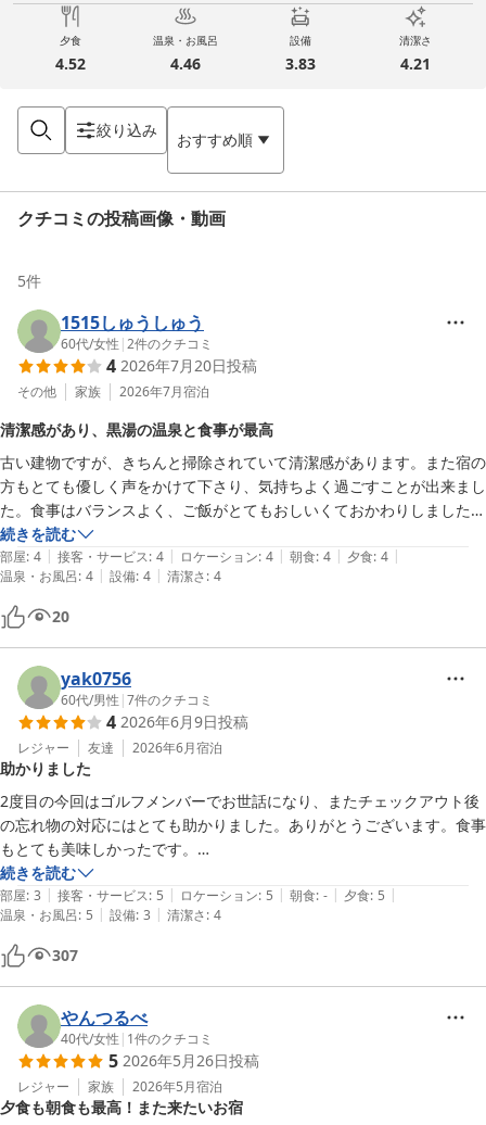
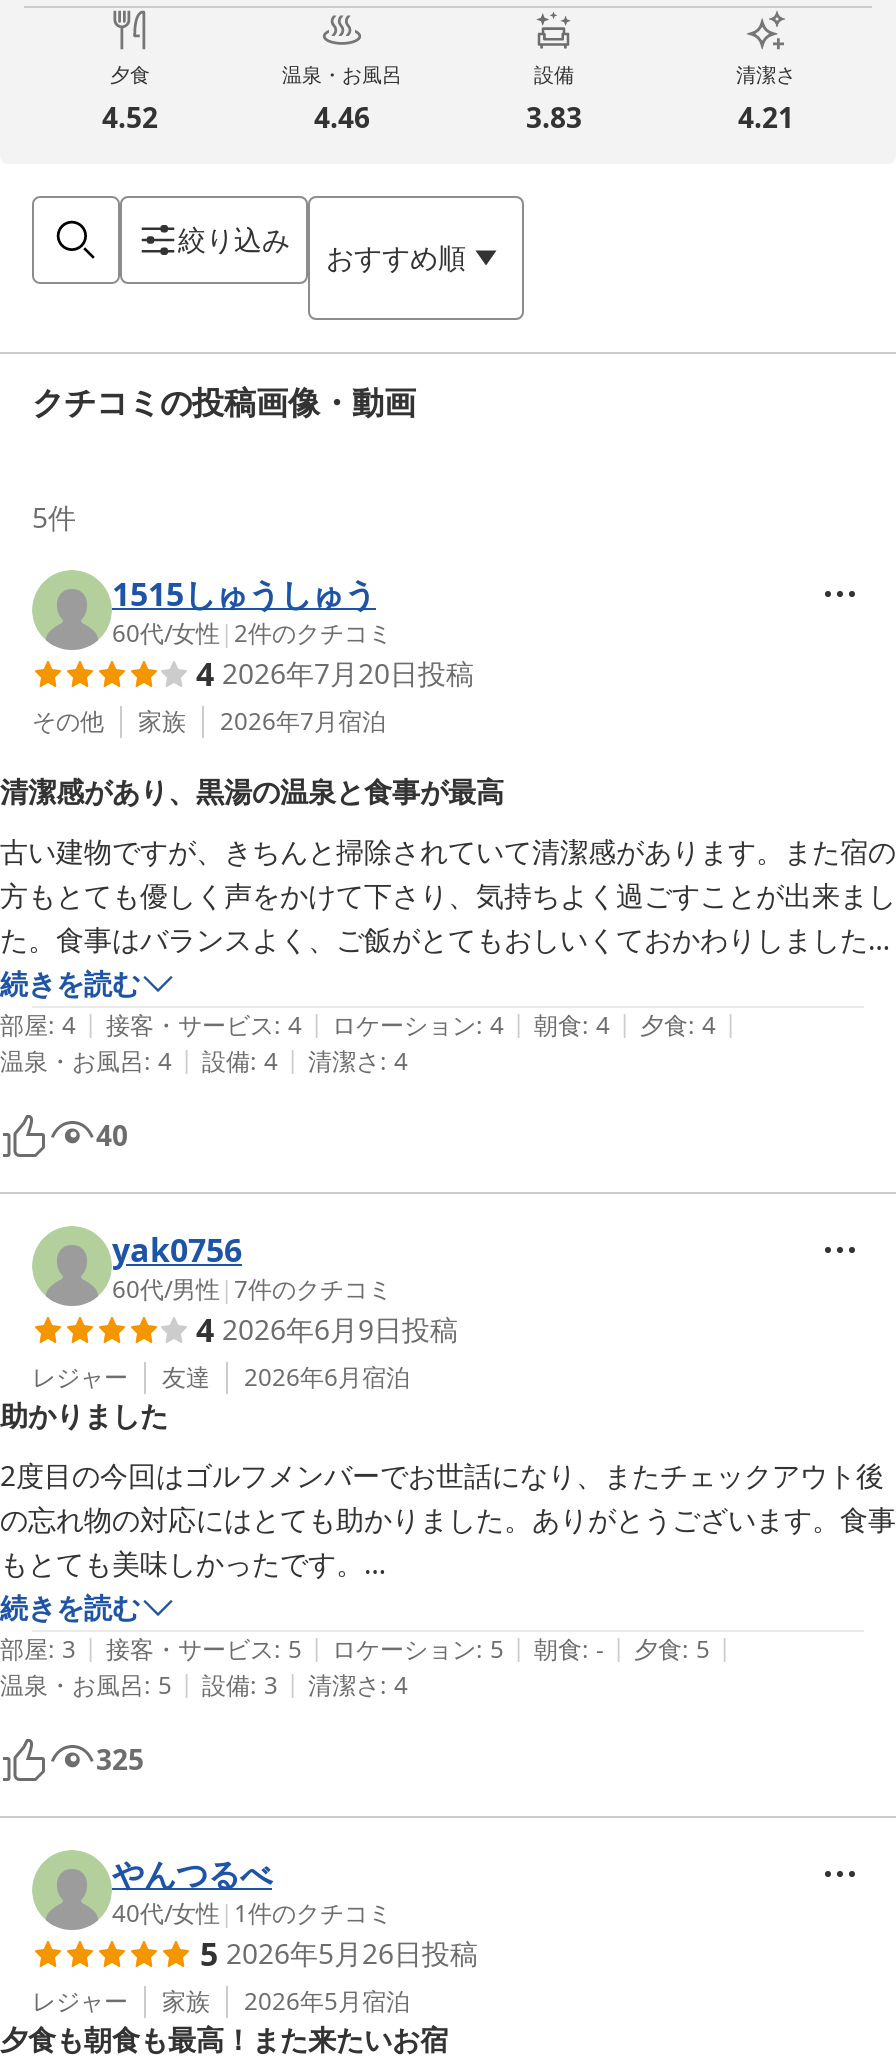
- 20
+ 40

- 307
+ 325
